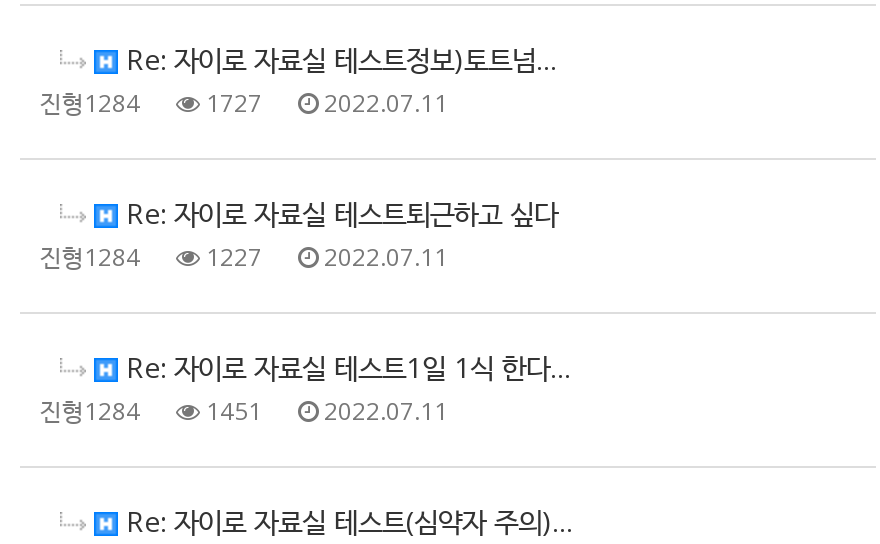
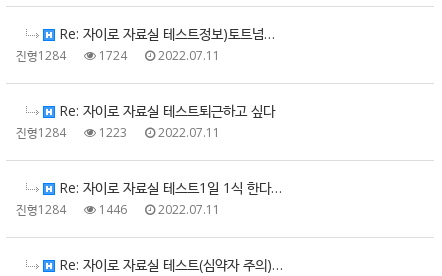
- 진형1284 1727 2022.07.11
+ 진형1284 1724 2022.07.11

- 진형1284 1227 2022.07.11
+ 진형1284 1223 2022.07.11

- 진형1284 1451 2022.07.11
+ 진형1284 1446 2022.07.11
